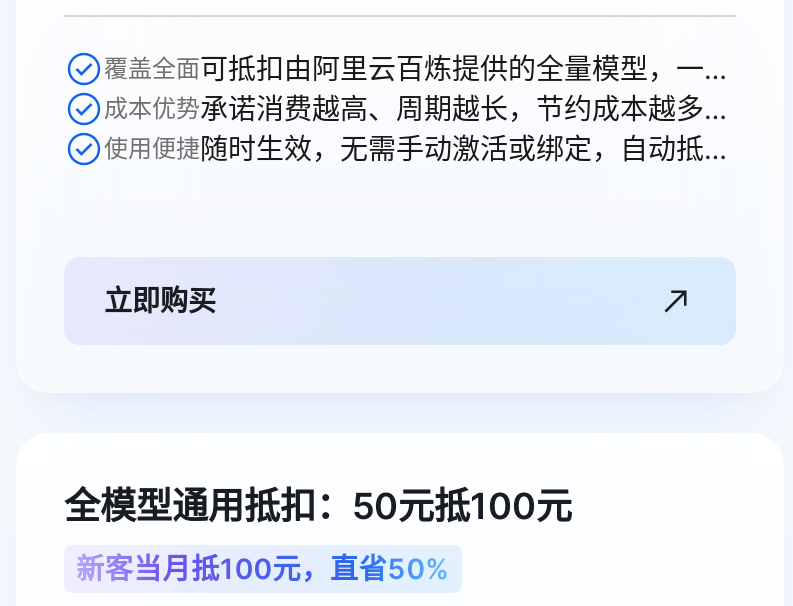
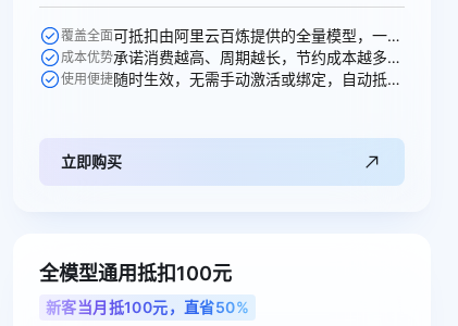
- 全模型通用抵扣：50元抵100元
+ 全模型通用抵扣100元
